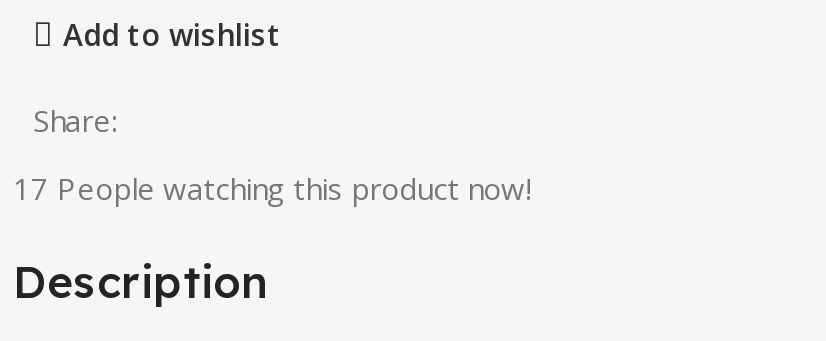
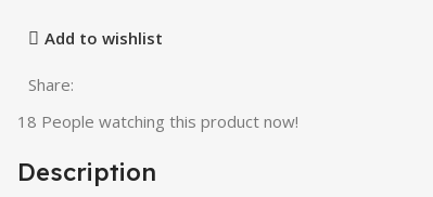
- 17 People watching this product now!
+ 18 People watching this product now!
